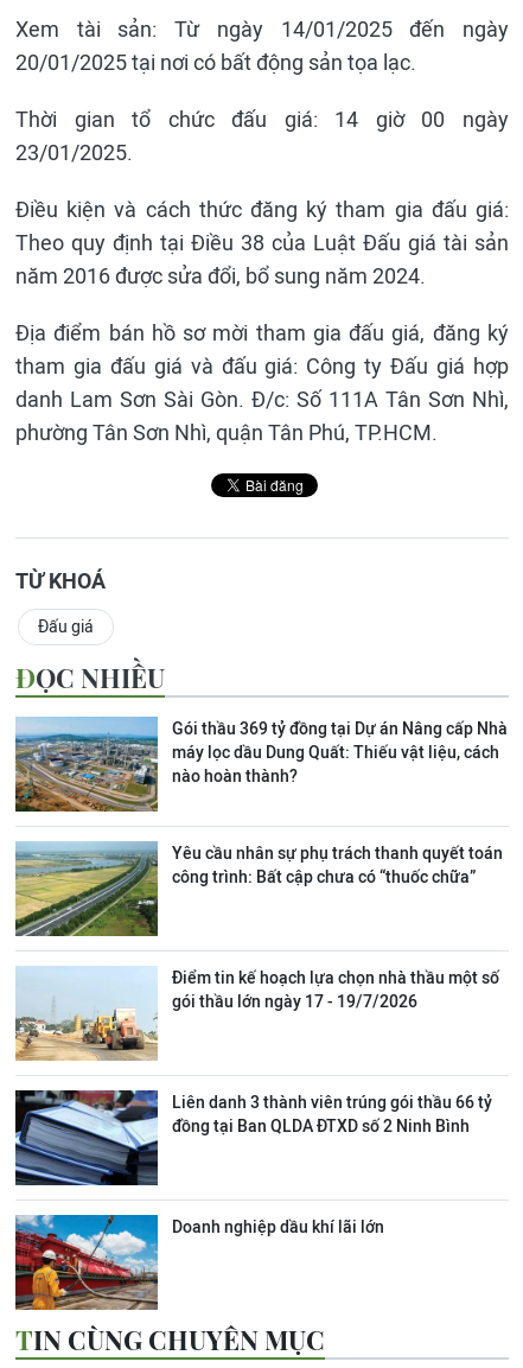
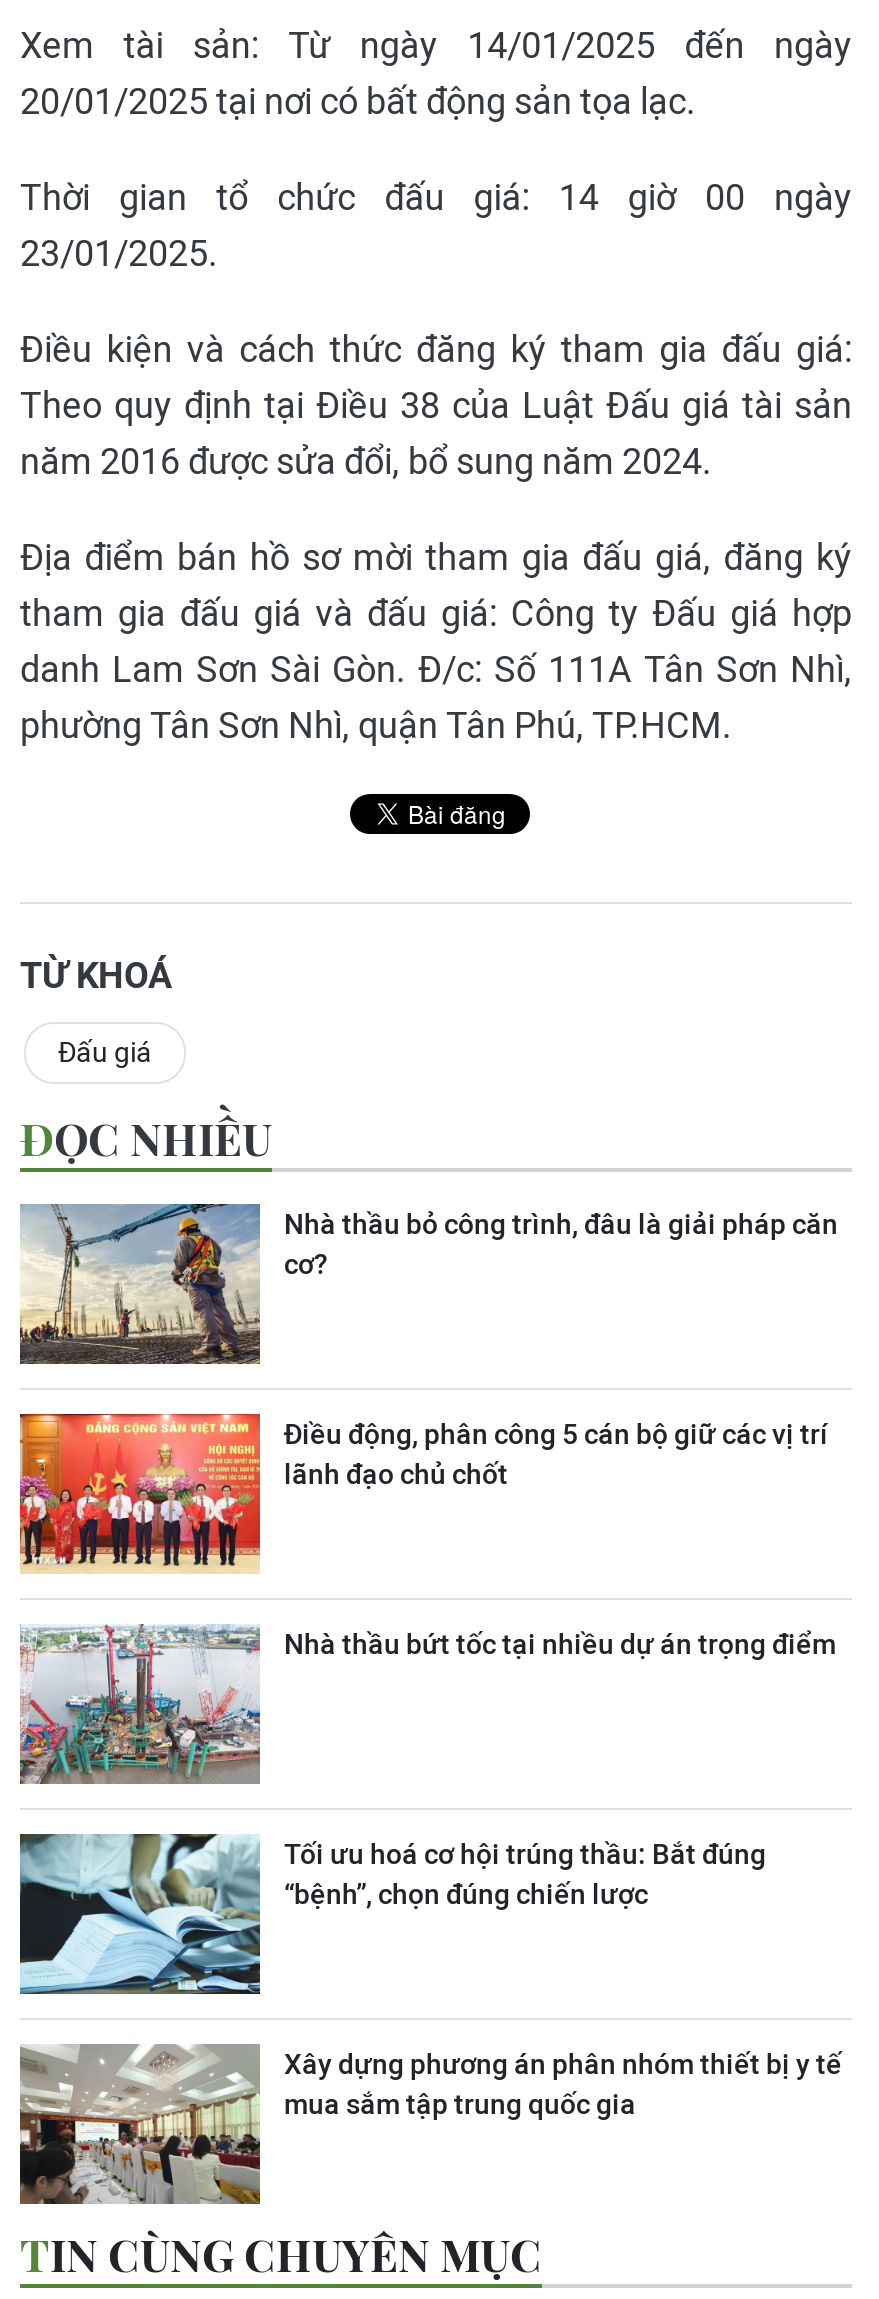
- [image]
- Gói thầu 369 tỷ đồng tại Dự án Nâng cấp Nhà
- máy lọc dầu Dung Quất: Thiếu vật liệu, cách
- nào hoàn thành?
+ [image]
+ Nhà thầu bỏ công trình, đâu là giải pháp căn
+ cơ?

- [image]
- Yêu cầu nhân sự phụ trách thanh quyết toán
- công trình: Bất cập chưa có “thuốc chữa”
+ [image]
+ Điều động, phân công 5 cán bộ giữ các vị trí
+ lãnh đạo chủ chốt

- [image]
- Điểm tin kế hoạch lựa chọn nhà thầu một số
- gói thầu lớn ngày 17 - 19/7/2026
+ [image]
+ Nhà thầu bứt tốc tại nhiều dự án trọng điểm

- [image]
- Liên danh 3 thành viên trúng gói thầu 66 tỷ
- đồng tại Ban QLDA ĐTXD số 2 Ninh Bình
+ [image]
+ Tối ưu hoá cơ hội trúng thầu: Bắt đúng
+ “bệnh”, chọn đúng chiến lược

- [image]
- Doanh nghiệp dầu khí lãi lớn
+ [image]
+ Xây dựng phương án phân nhóm thiết bị y tế
+ mua sắm tập trung quốc gia
